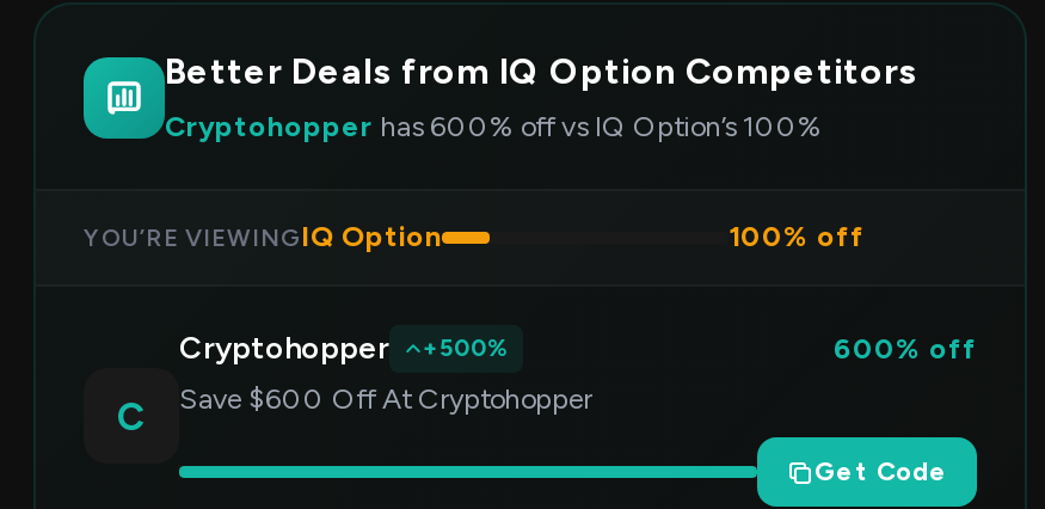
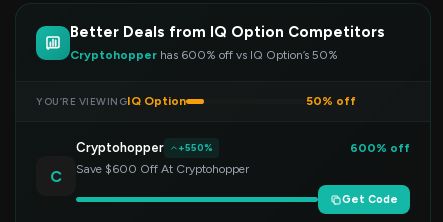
- Cryptohopper has 600% off vs IQ Option’s 100%
+ Cryptohopper has 600% off vs IQ Option’s 50%

- 100% off
+ 50% off

- Cryptohopper +500%
+ Cryptohopper +550%
